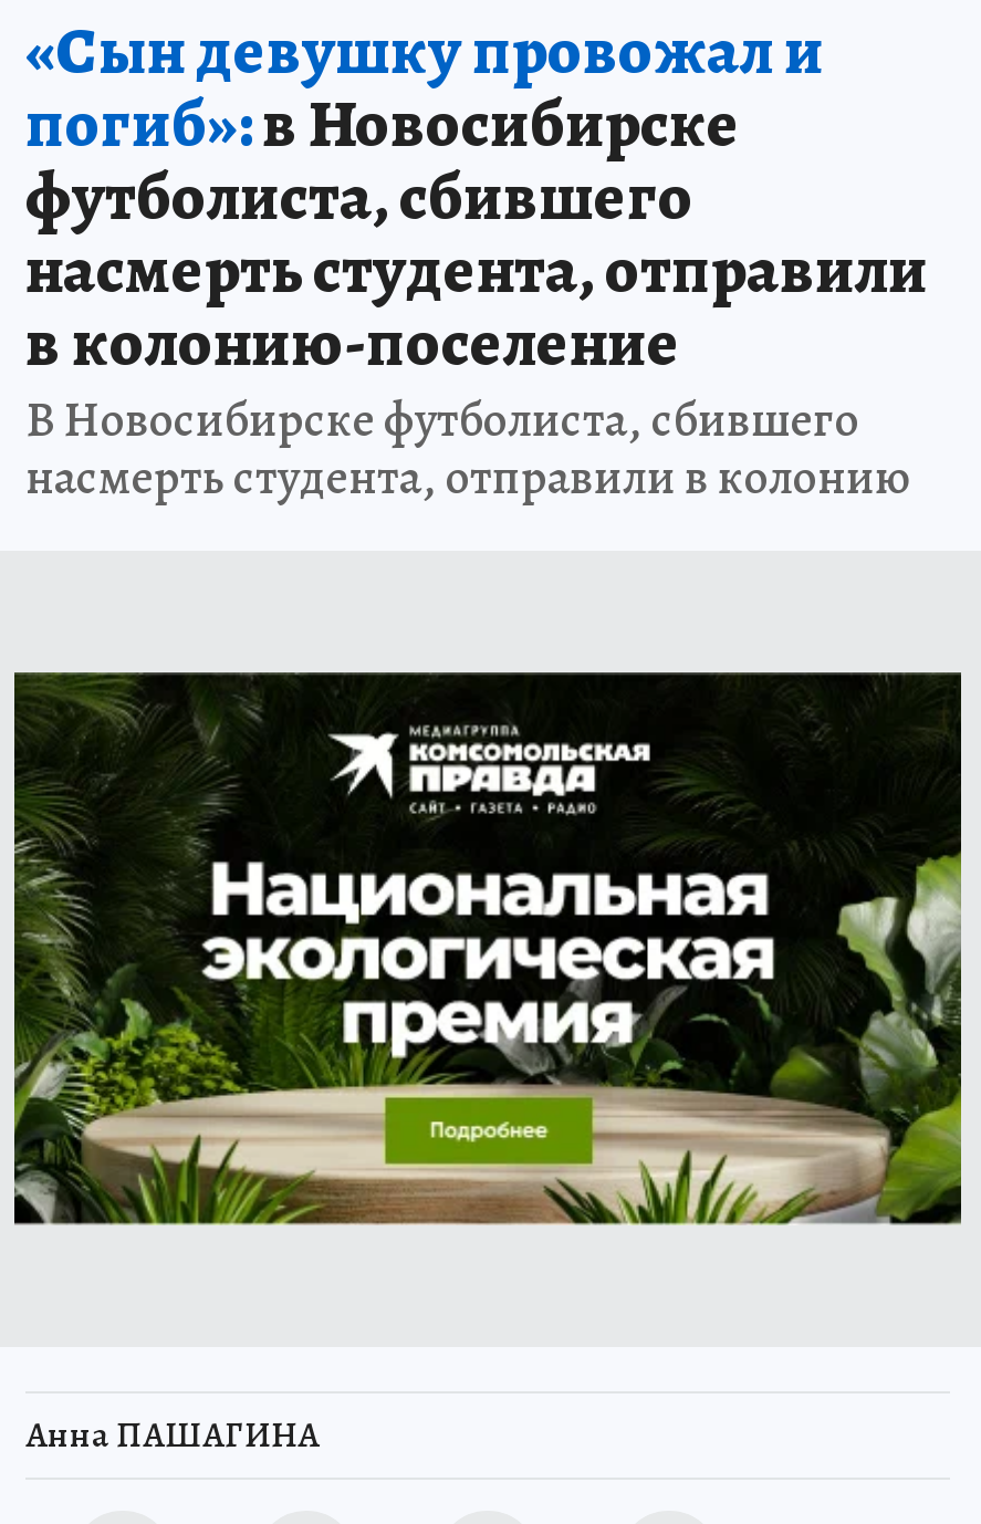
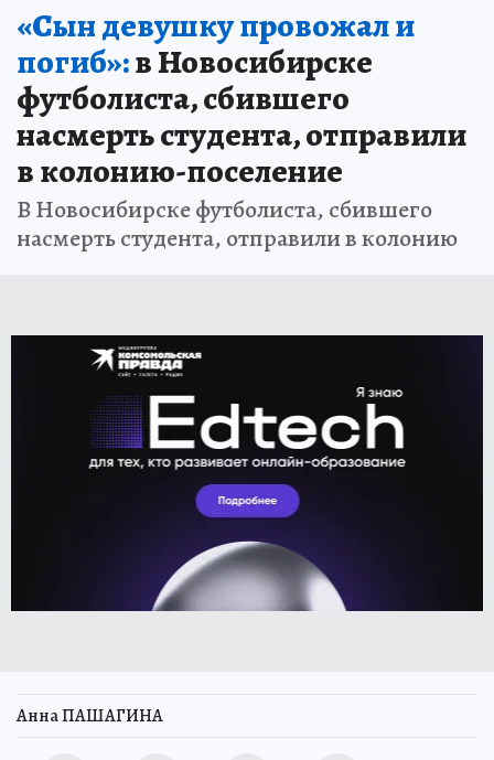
- [image]
+ [image]
